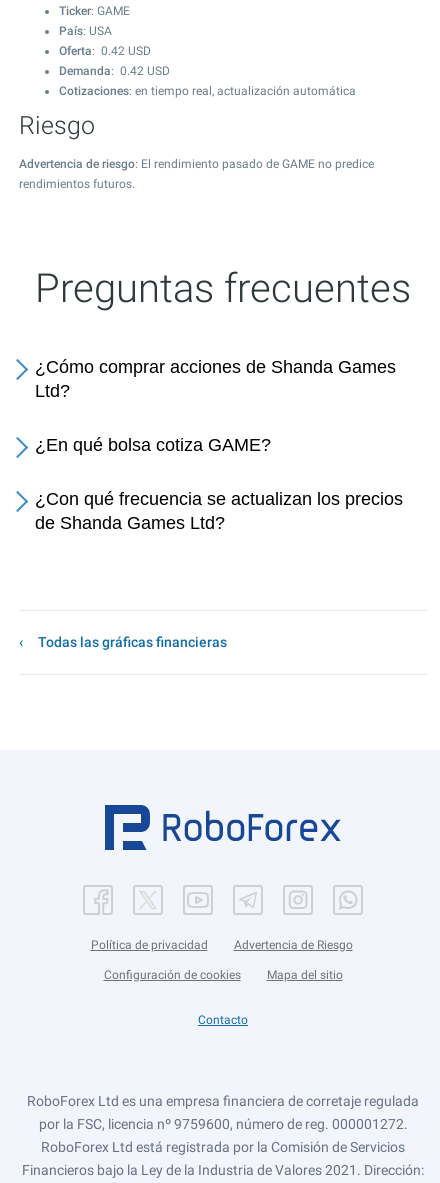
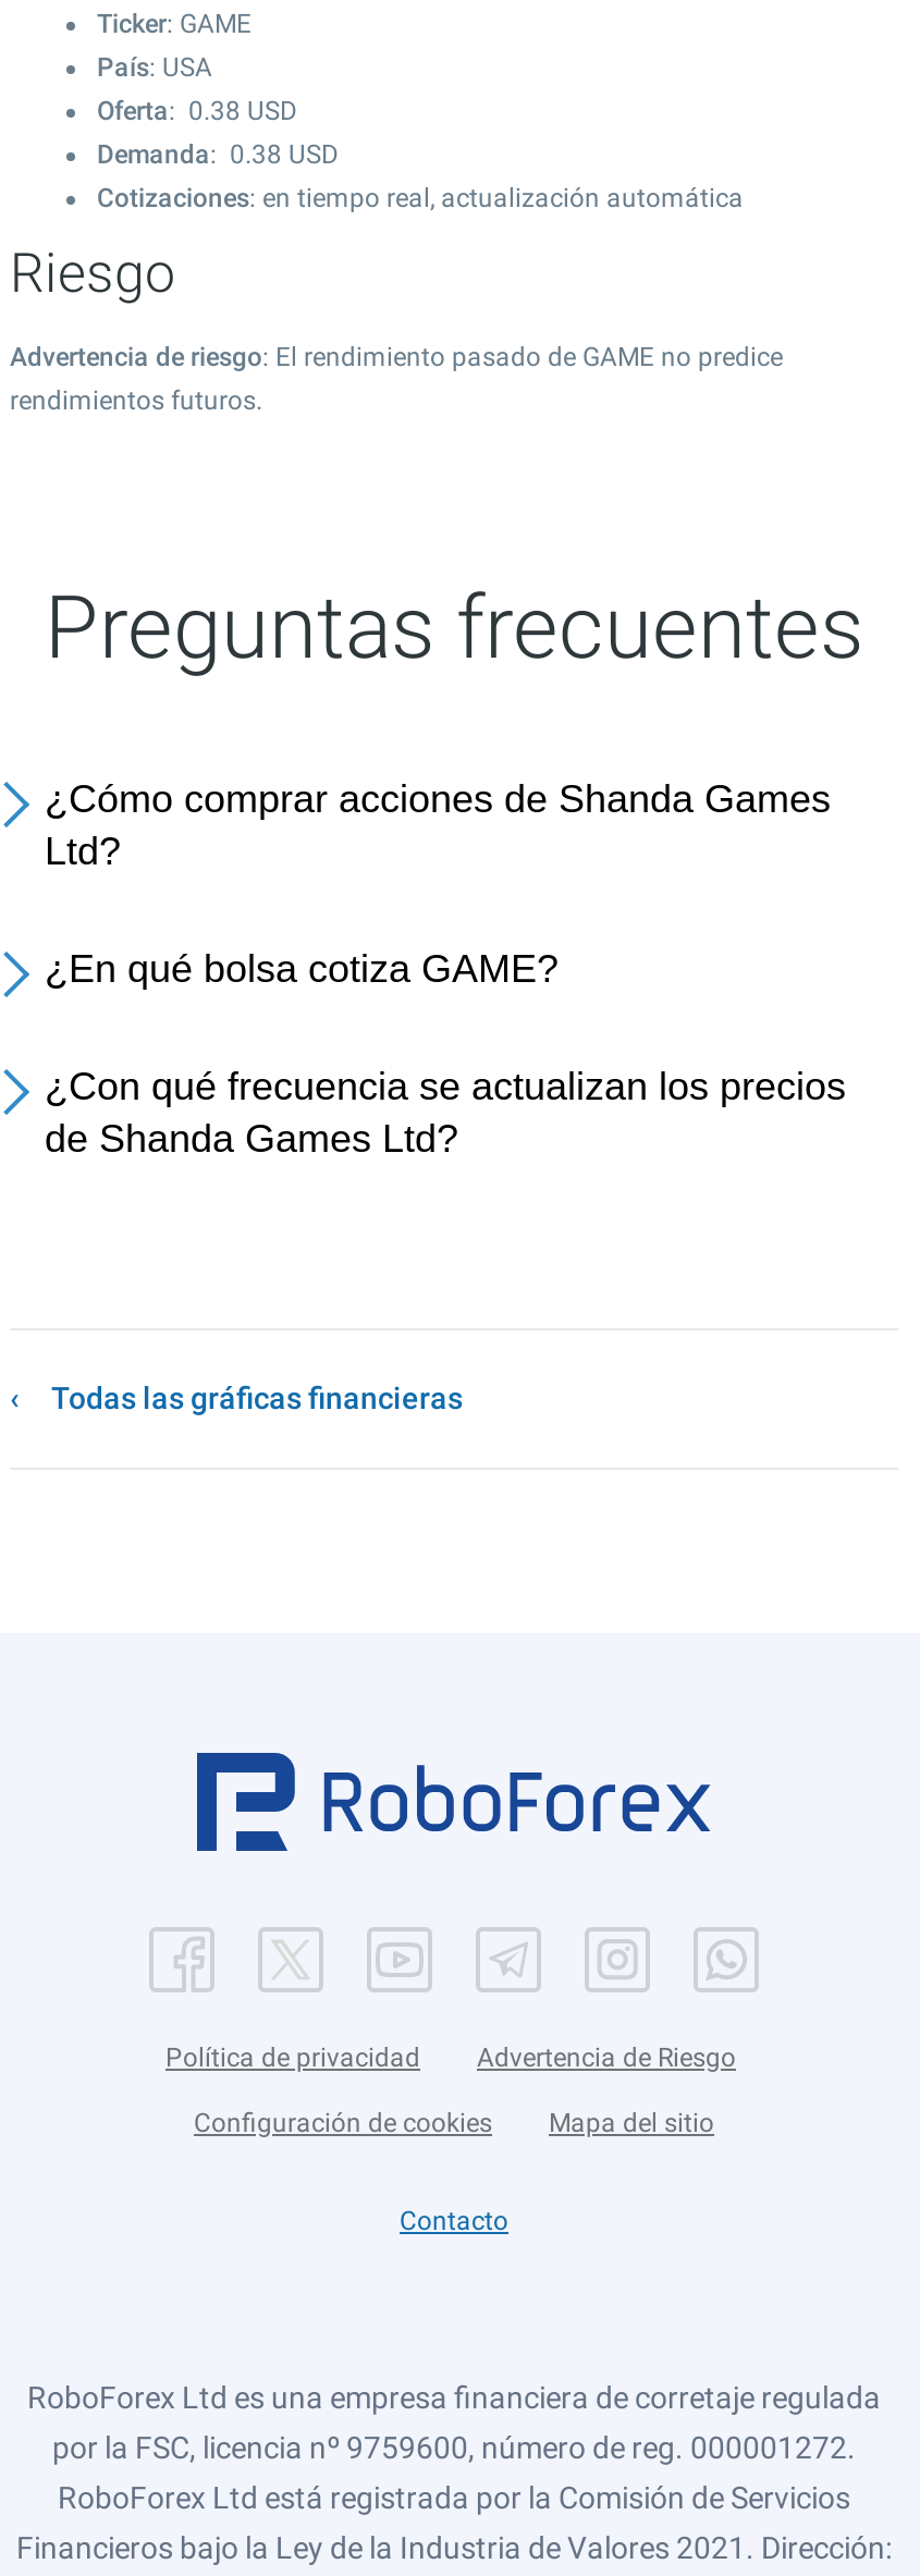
- Oferta: 0.42 USD
+ Oferta: 0.38 USD

- Demanda: 0.42 USD
+ Demanda: 0.38 USD
